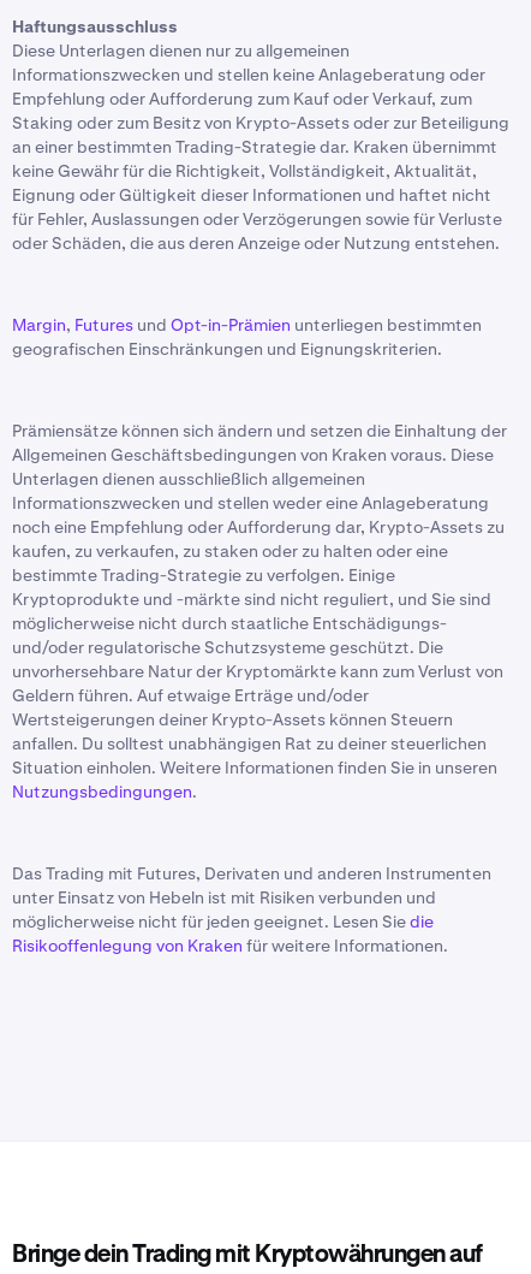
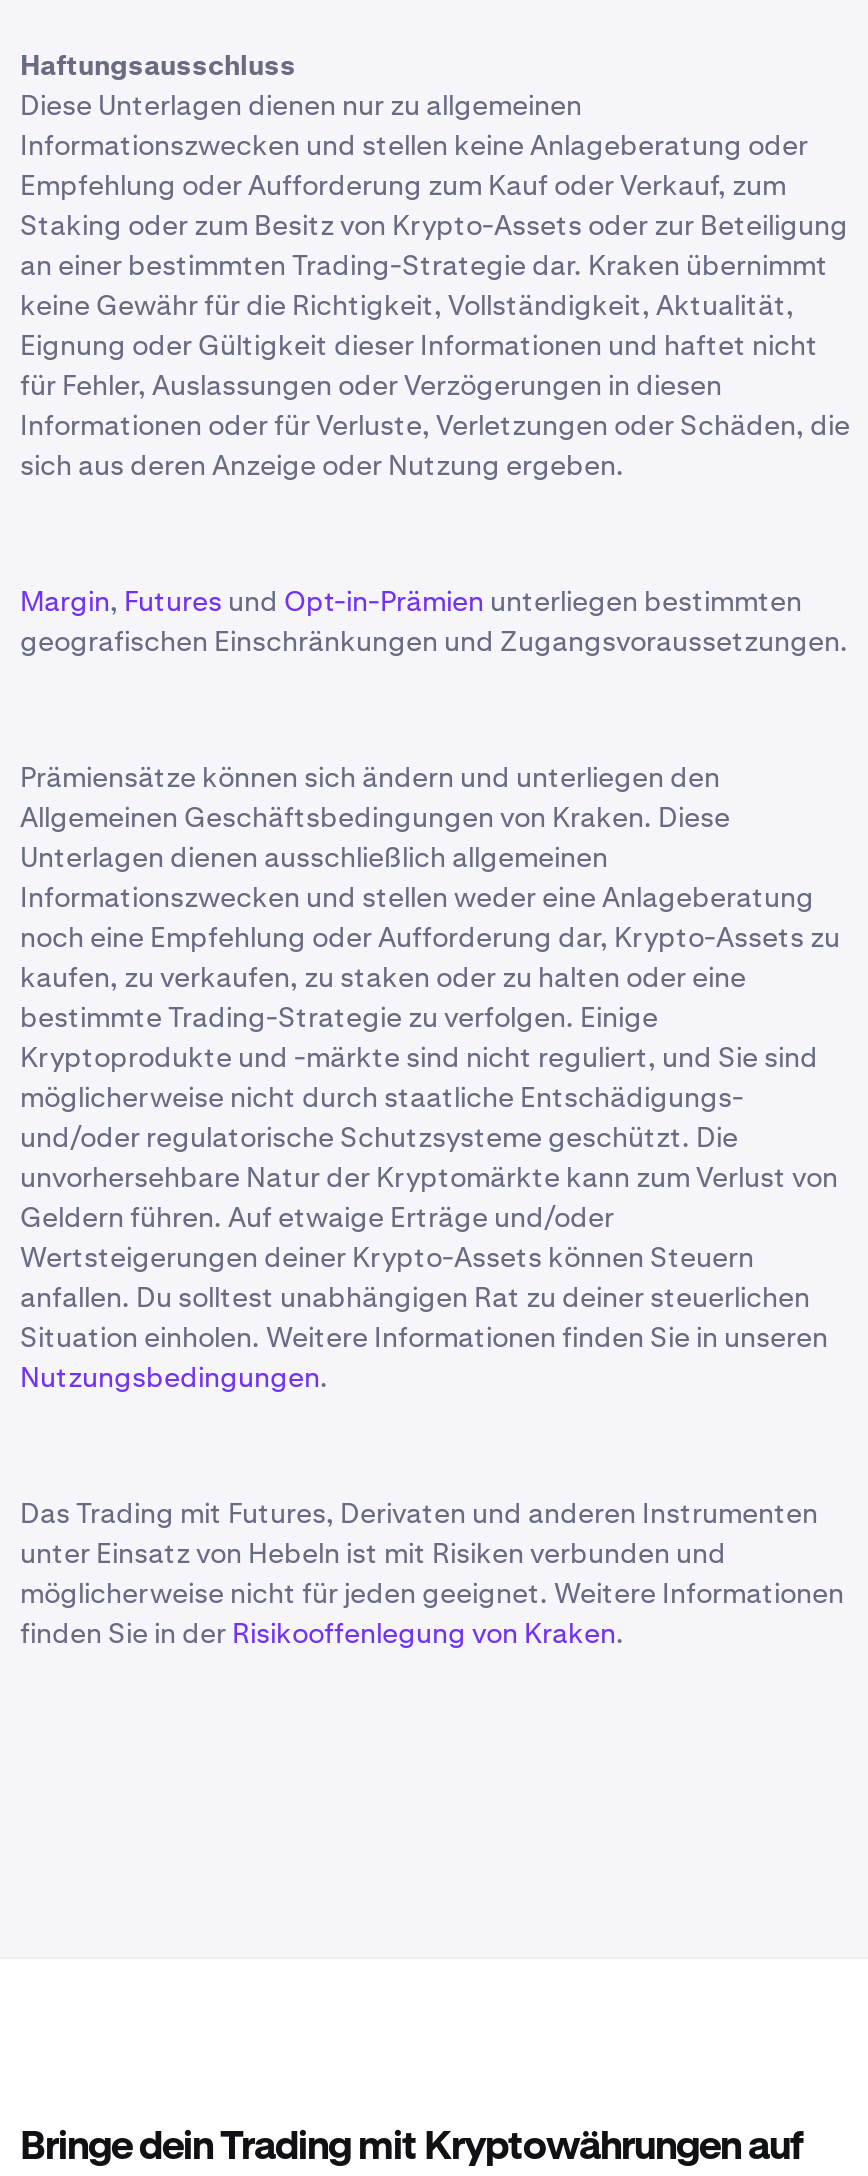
- für Fehler, Auslassungen oder Verzögerungen sowie für Verluste
- oder Schäden, die aus deren Anzeige oder Nutzung entstehen.
+ für Fehler, Auslassungen oder Verzögerungen in diesen
+ Informationen oder für Verluste, Verletzungen oder Schäden, die
+ sich aus deren Anzeige oder Nutzung ergeben.

- geografischen Einschränkungen und Eignungskriterien.
+ geografischen Einschränkungen und Zugangsvoraussetzungen.

- Prämiensätze können sich ändern und setzen die Einhaltung der
- Allgemeinen Geschäftsbedingungen von Kraken voraus. Diese
+ Prämiensätze können sich ändern und unterliegen den
+ Allgemeinen Geschäftsbedingungen von Kraken. Diese

- möglicherweise nicht für jeden geeignet. Lesen Sie die
- Risikooffenlegung von Kraken für weitere Informationen.
+ möglicherweise nicht für jeden geeignet. Weitere Informationen
+ finden Sie in der Risikooffenlegung von Kraken.
